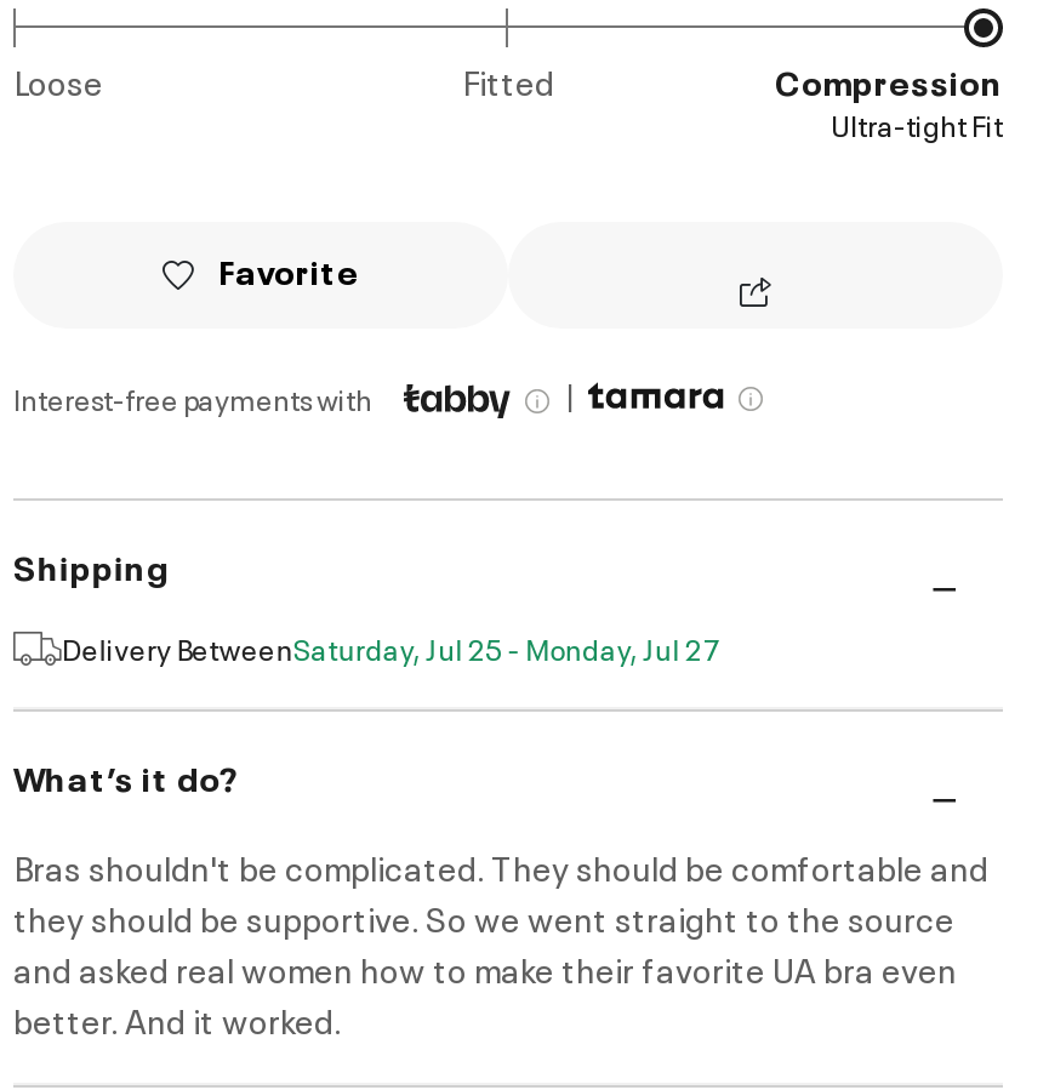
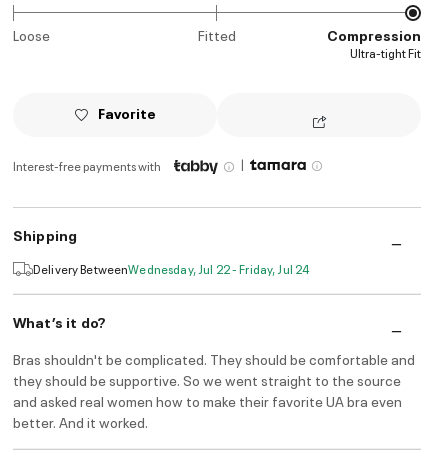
- Delivery BetweenSaturday, Jul 25 - Monday, Jul 27
+ Delivery BetweenWednesday, Jul 22 - Friday, Jul 24
